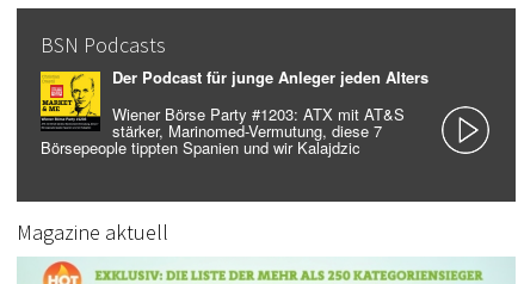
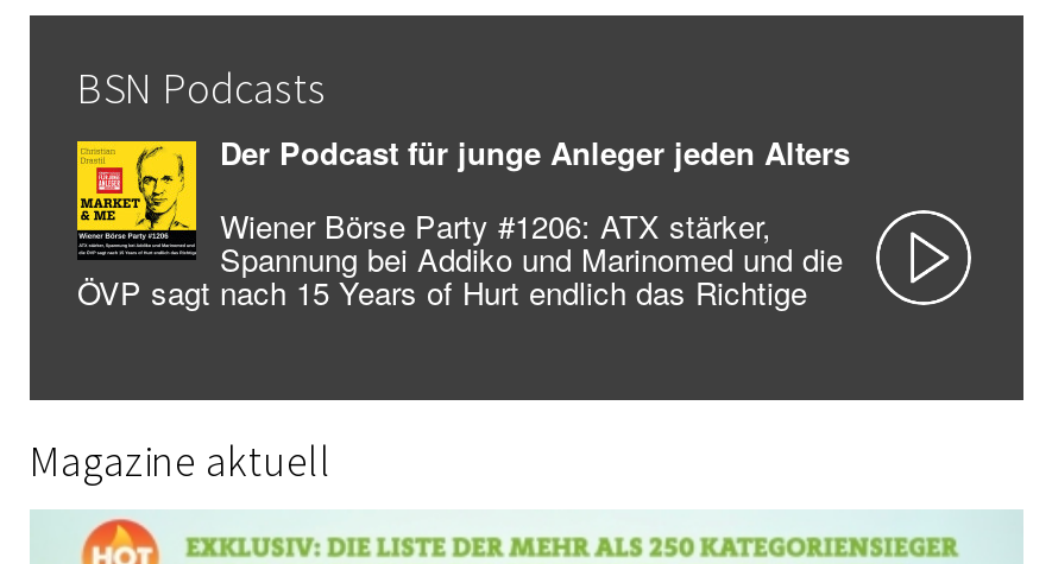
- Wiener Börse Party #1203: ATX mit AT&S
- stärker, Marinomed-Vermutung, diese 7
- Börsepeople tippten Spanien und wir Kalajdzic
+ Wiener Börse Party #1206: ATX stärker,
+ Spannung bei Addiko und Marinomed und die
+ ÖVP sagt nach 15 Years of Hurt endlich das Richtige
